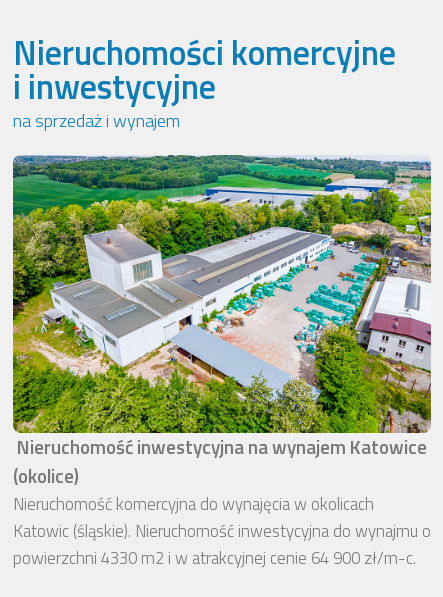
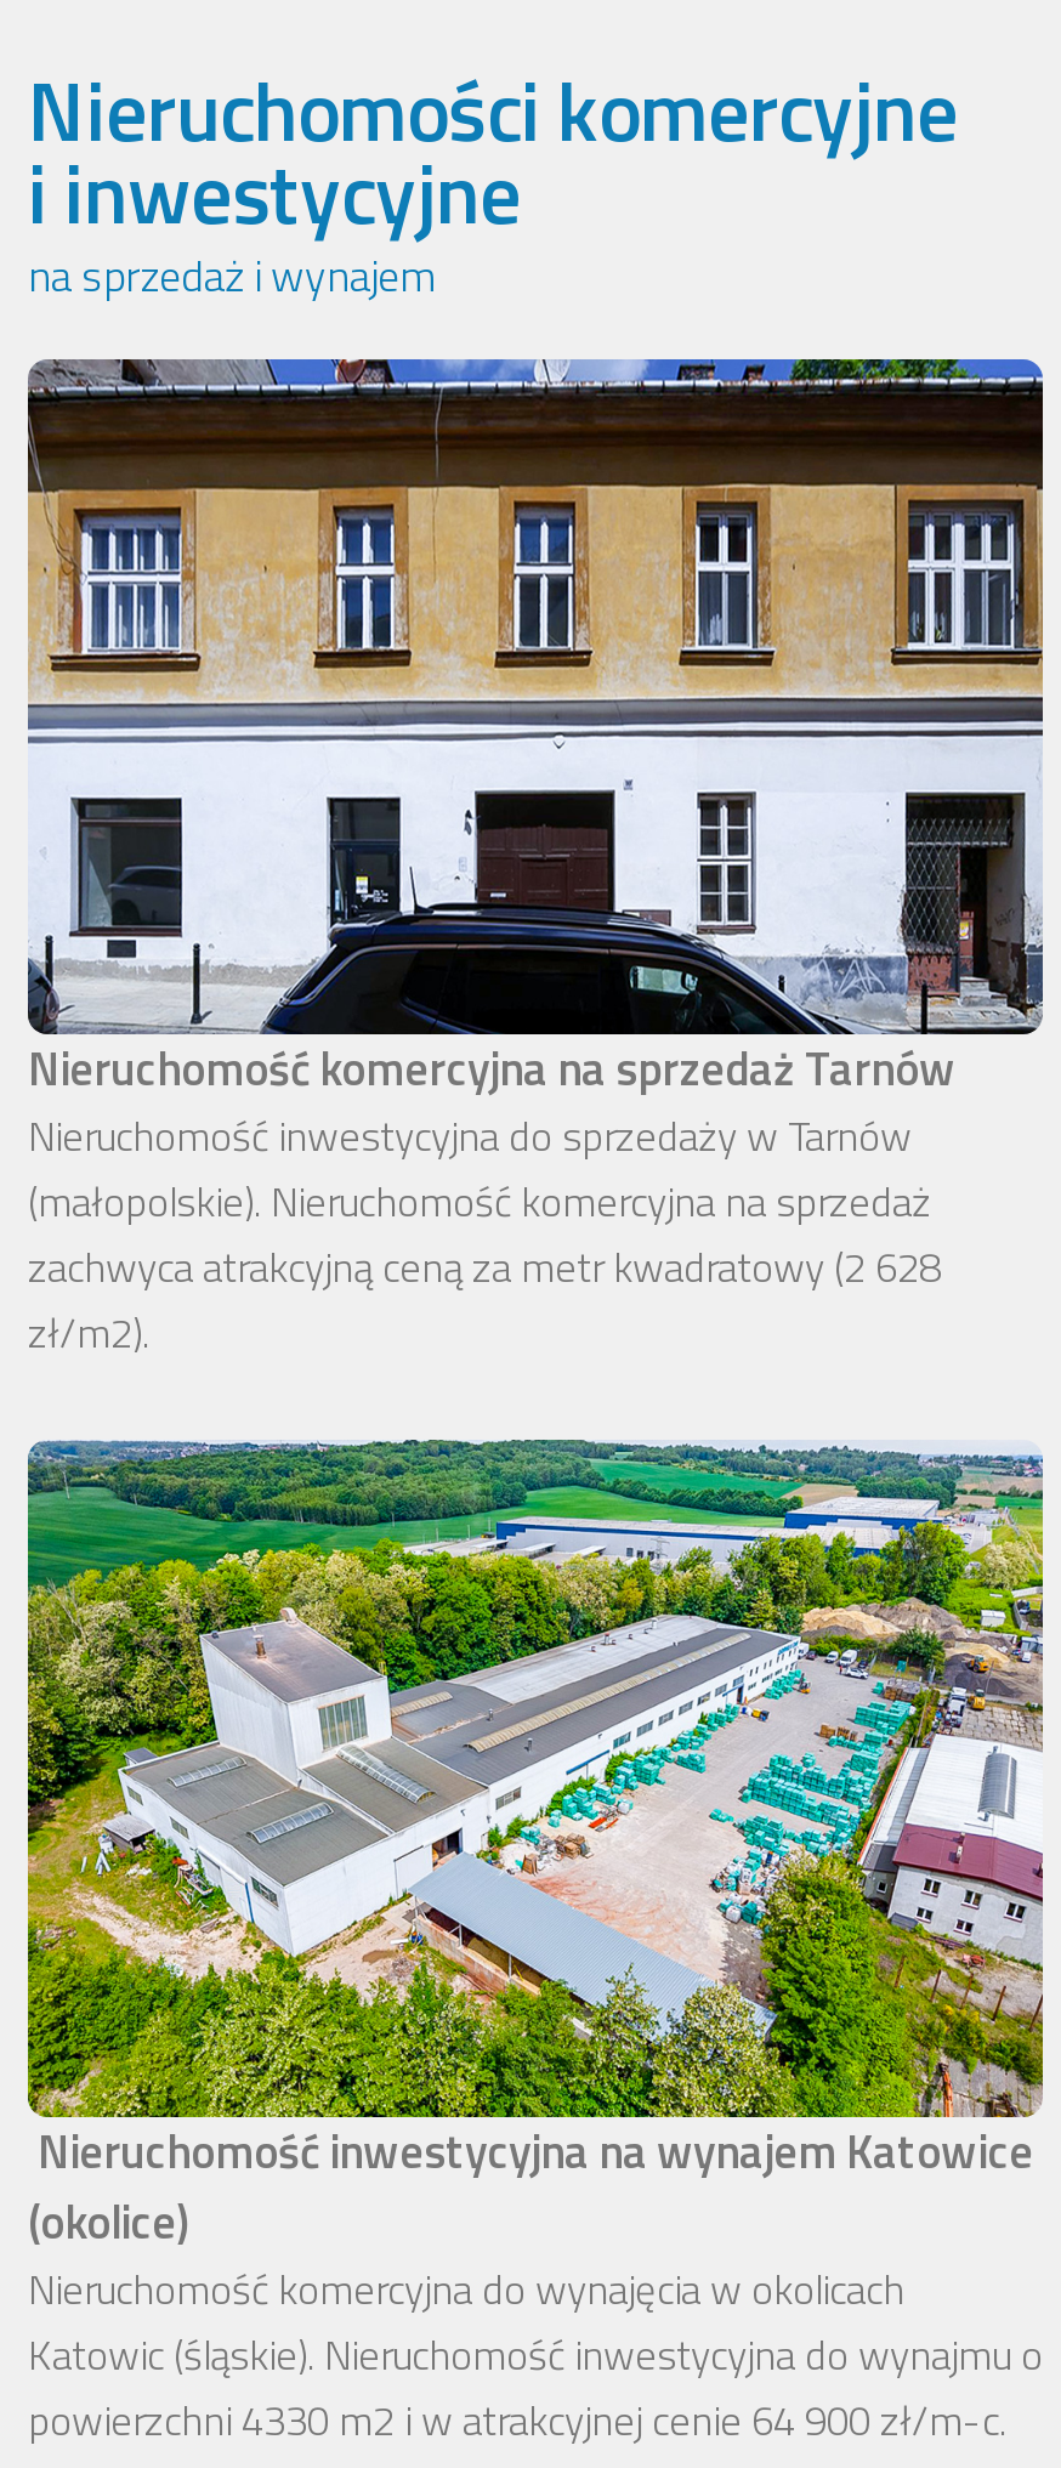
+ [image]
+ Nieruchomość komercyjna na sprzedaż Tarnów
+ Nieruchomość inwestycyjna do sprzedaży w Tarnów
+ (małopolskie). Nieruchomość komercyjna na sprzedaż
+ zachwyca atrakcyjną ceną za metr kwadratowy (2 628
+ zł/m2).
